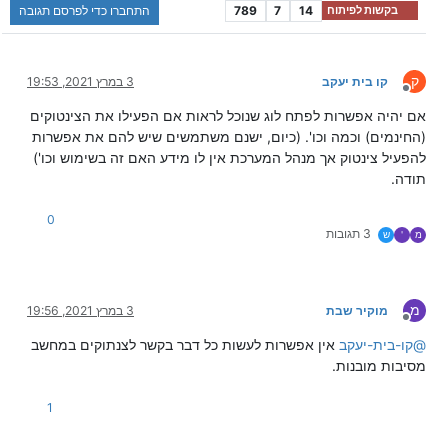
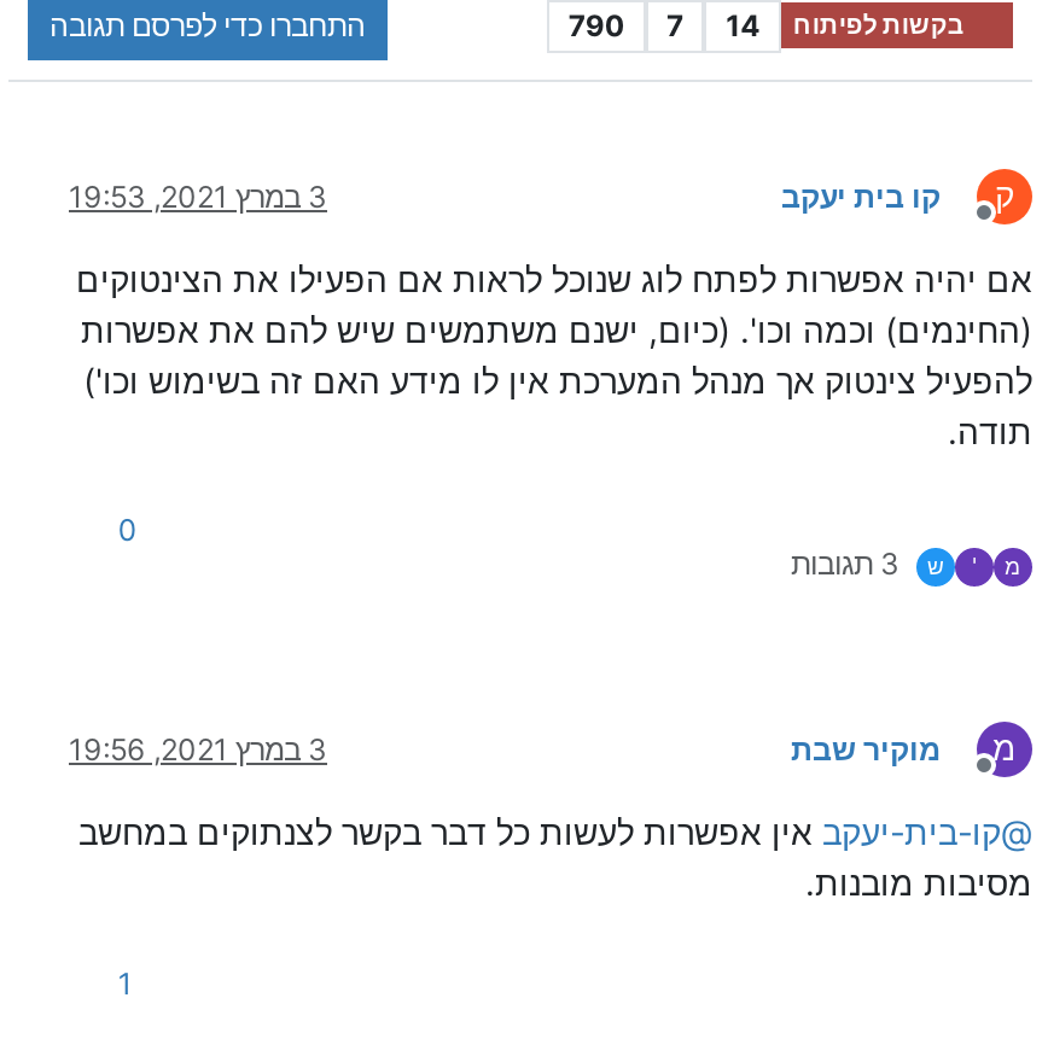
- בקשות לפיתוח 14 7 789
+ בקשות לפיתוח 14 7 790
